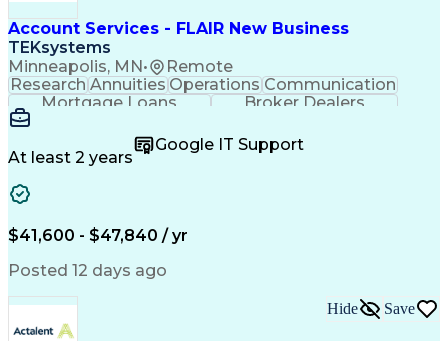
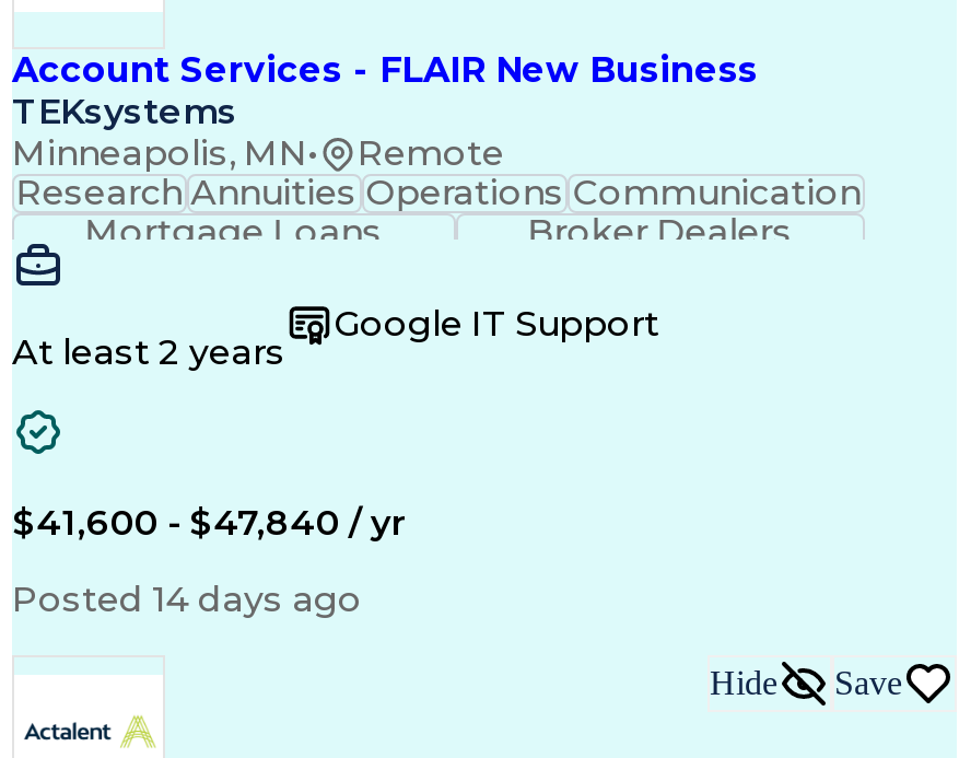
- Posted 12 days ago
+ Posted 14 days ago
